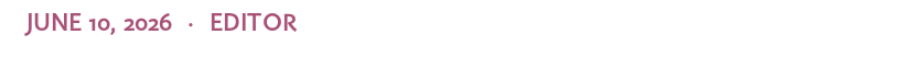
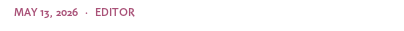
- JUNE 10, 2026
+ MAY 13, 2026
